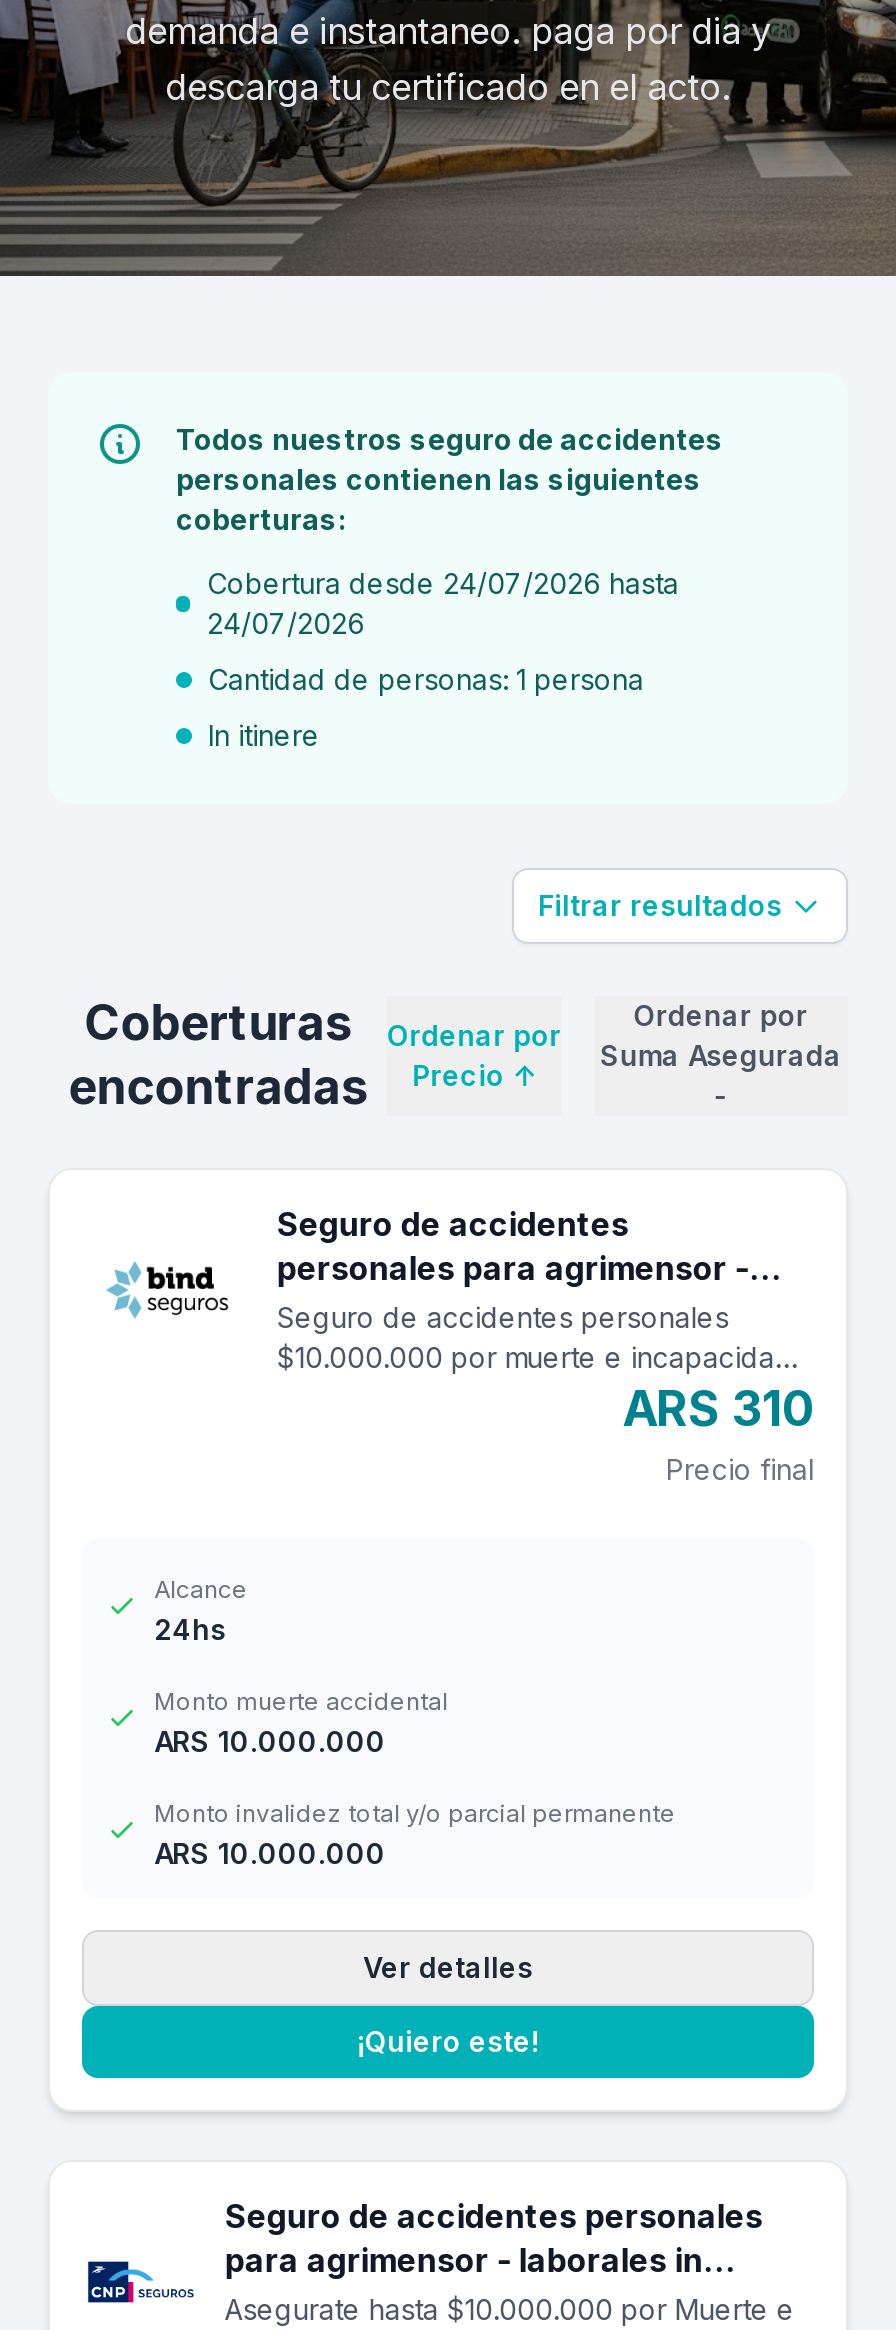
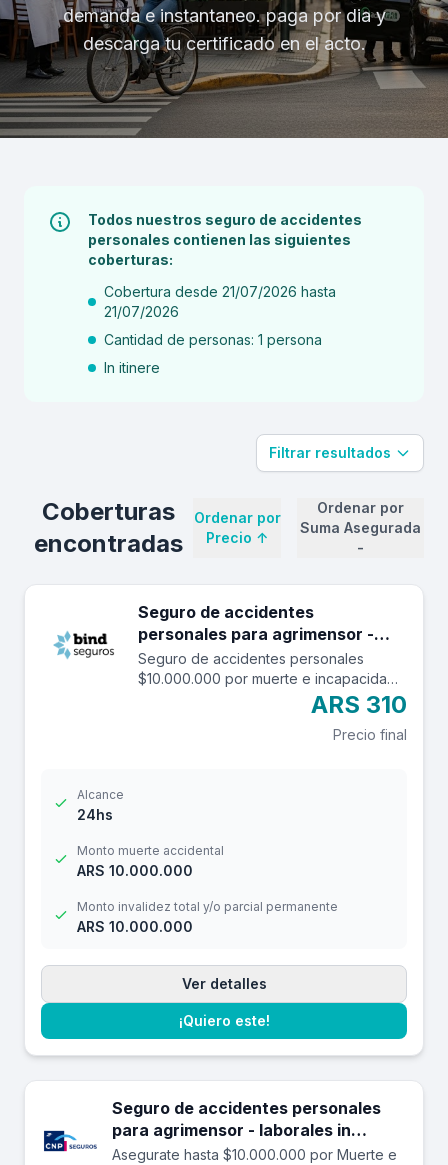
- Cobertura desde 24/07/2026 hasta
+ Cobertura desde 21/07/2026 hasta

- 24/07/2026
+ 21/07/2026
